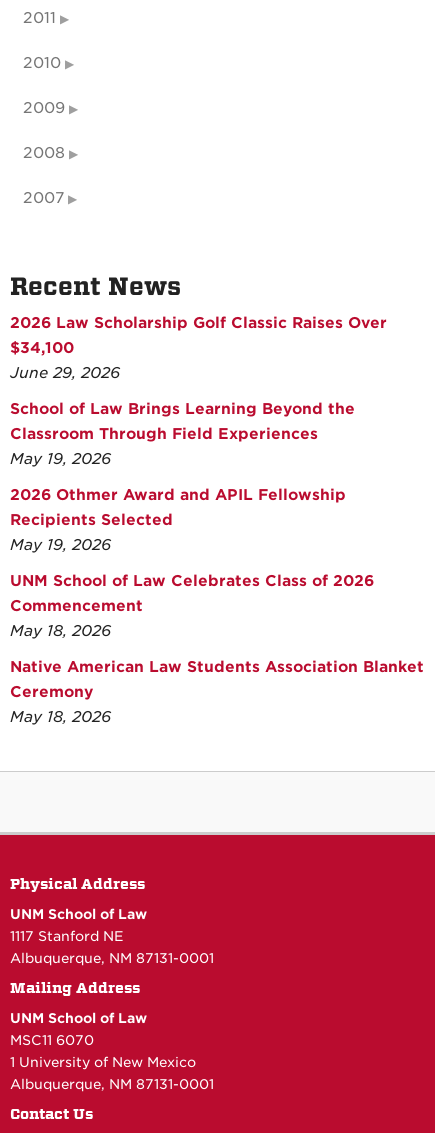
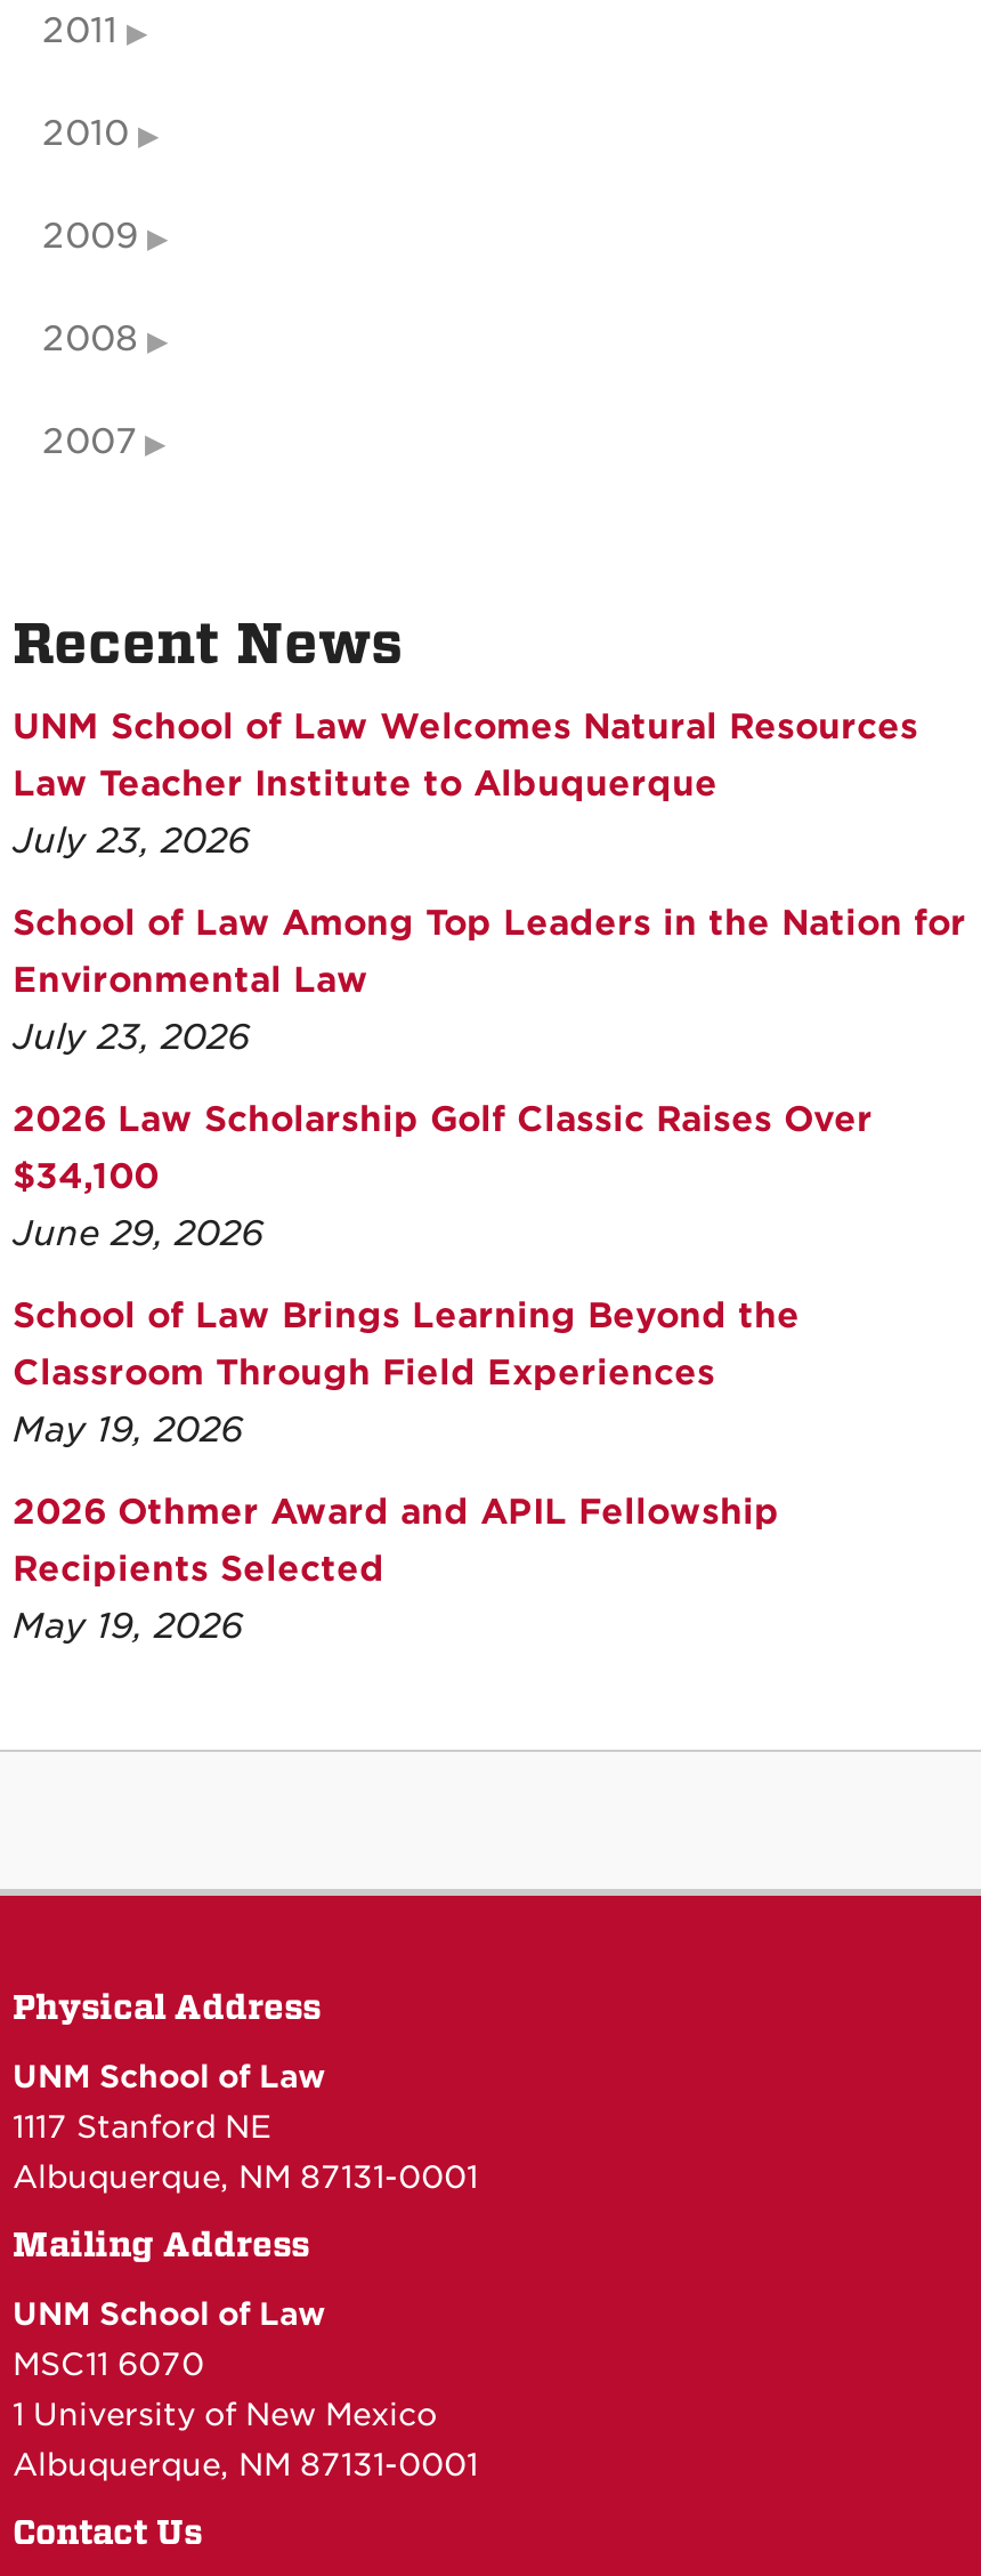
+ UNM School of Law Welcomes Natural Resources
+ Law Teacher Institute to Albuquerque
+ July 23, 2026
+ School of Law Among Top Leaders in the Nation for
+ Environmental Law
+ July 23, 2026

moved down: 2026 Law Scholarship Golf Classic Raises Over | $34,100 | June 29, 2026 | ... | Recipients Selected | May 19, 2026

- UNM School of Law Celebrates Class of 2026
- Commencement
- May 18, 2026
- Native American Law Students Association Blanket
- Ceremony
- May 18, 2026
